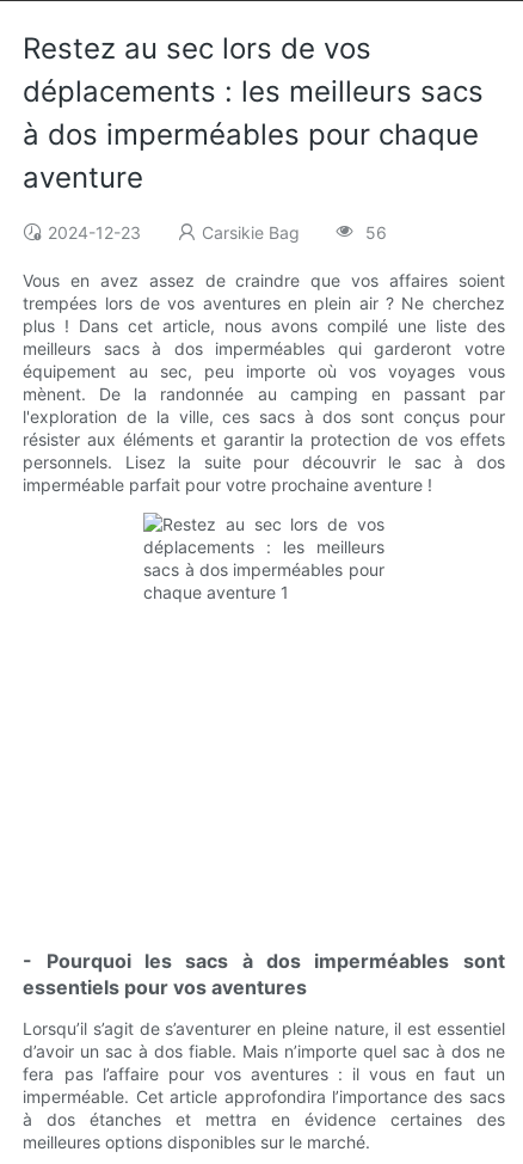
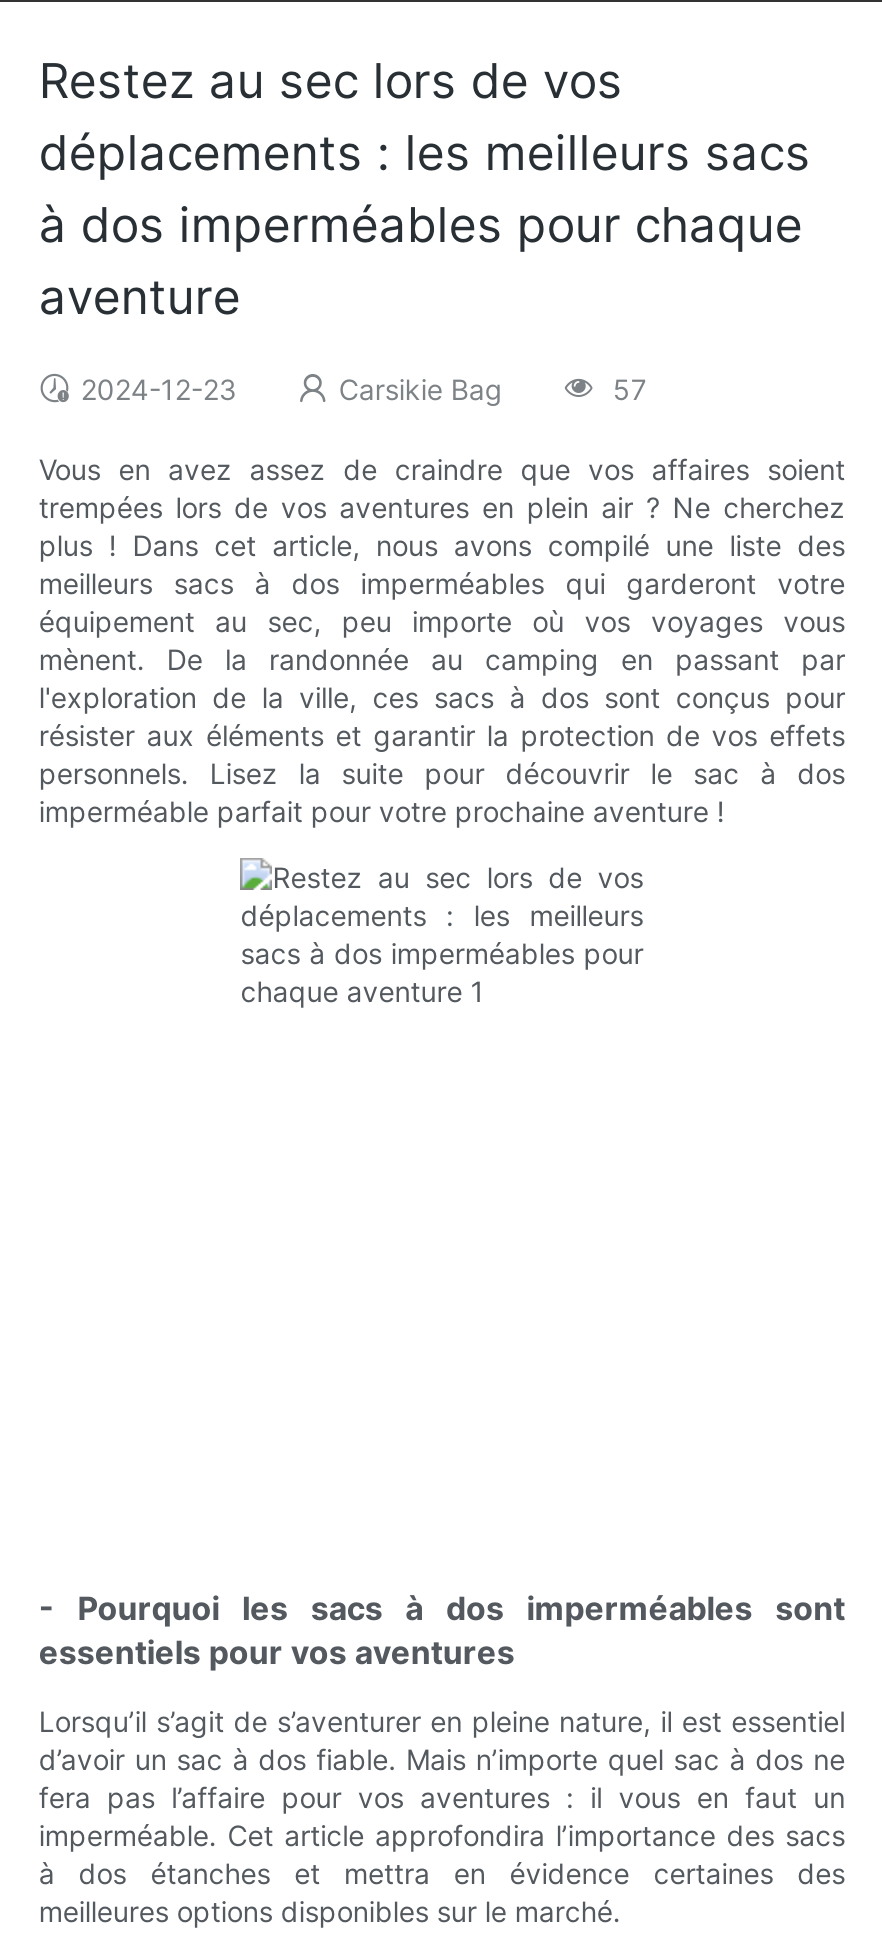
- 56
+ 57
